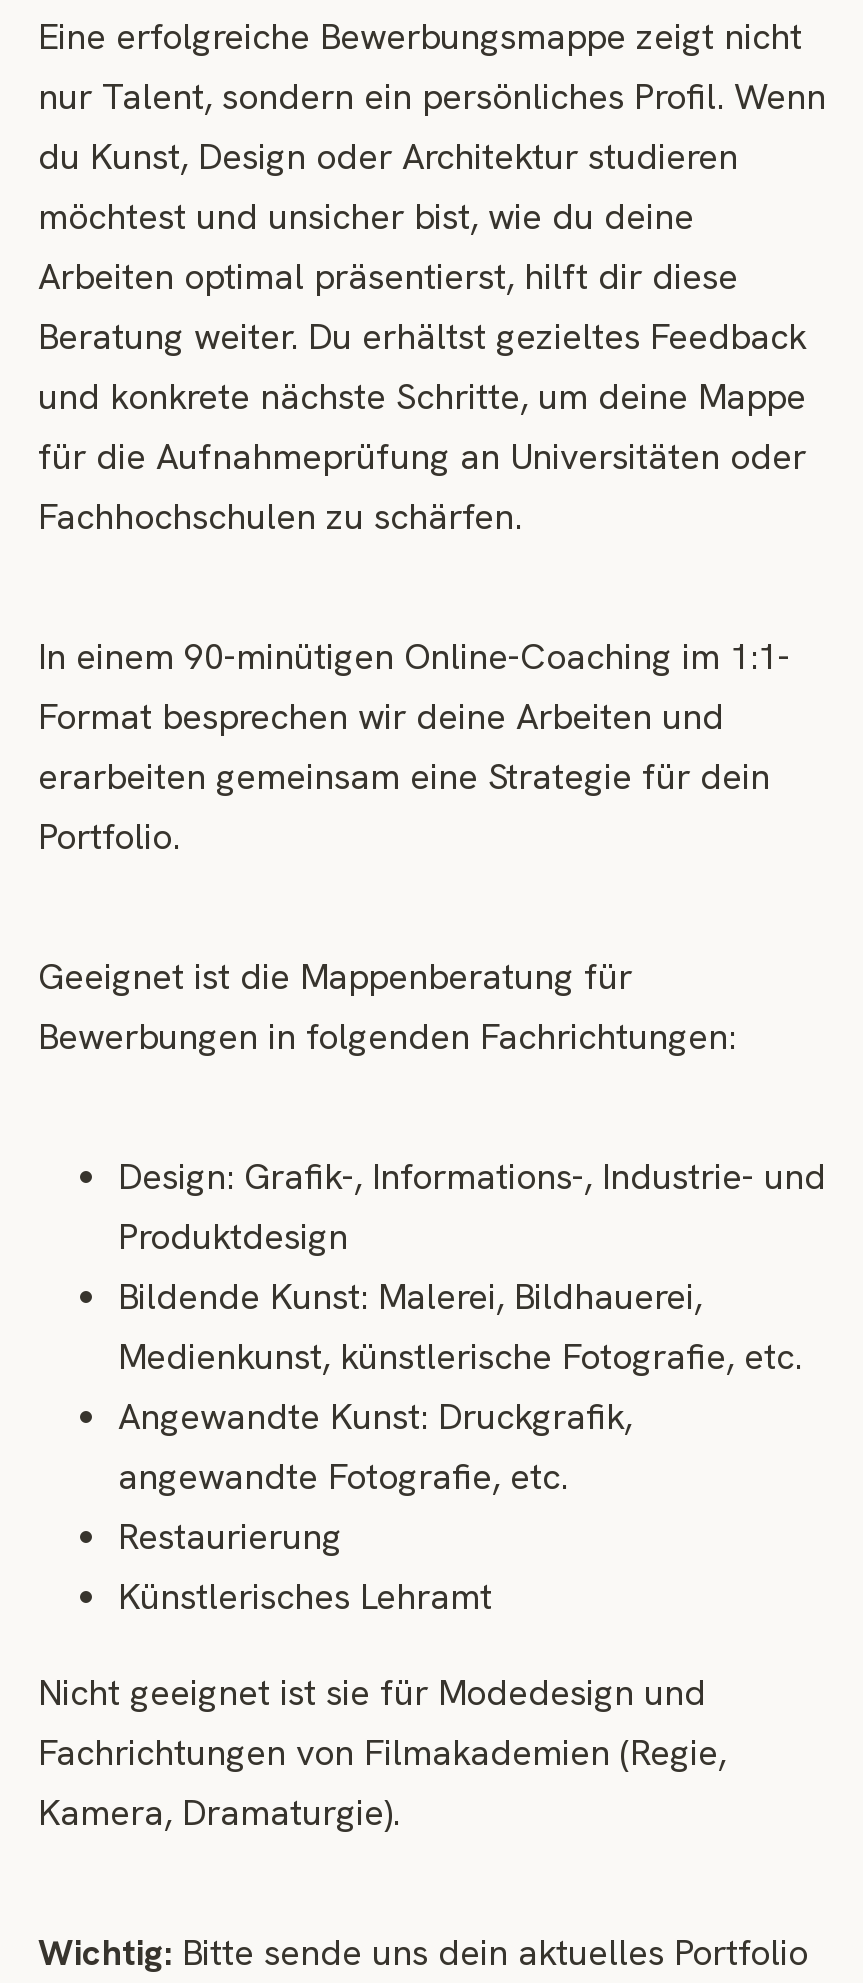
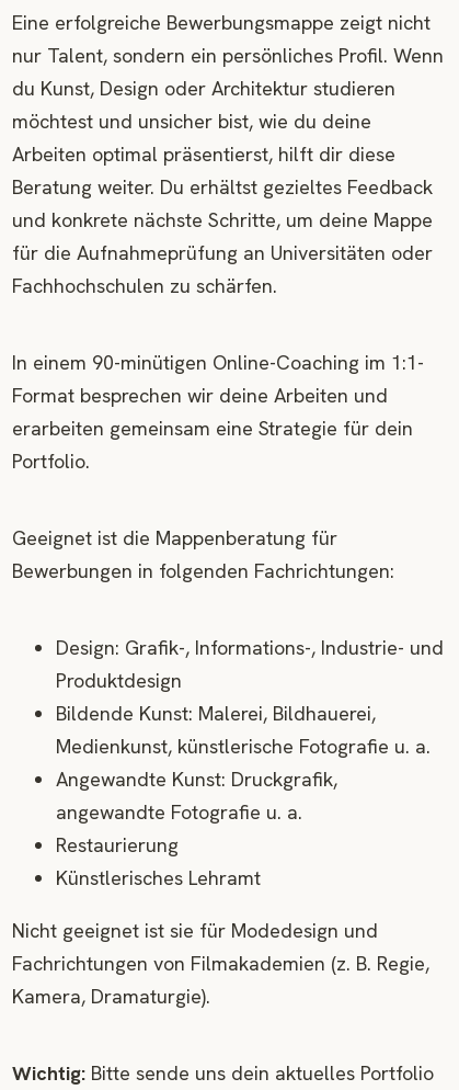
- Medienkunst, künstlerische Fotografie, etc.
+ Medienkunst, künstlerische Fotografie u. a.

- angewandte Fotografie, etc.
+ angewandte Fotografie u. a.

- Fachrichtungen von Filmakademien (Regie,
+ Fachrichtungen von Filmakademien (z. B. Regie,
